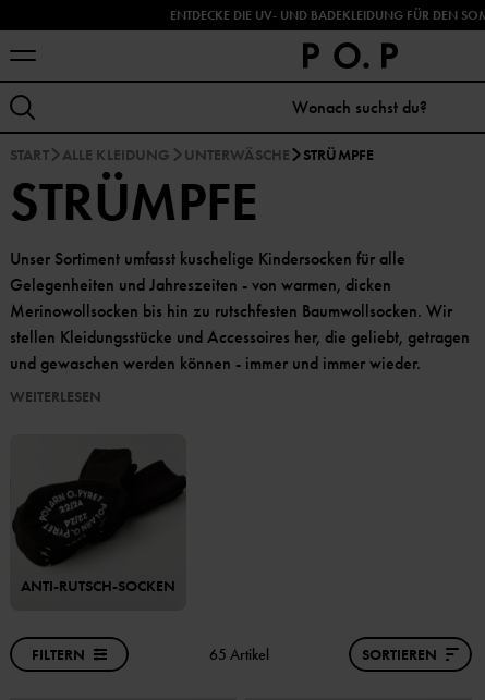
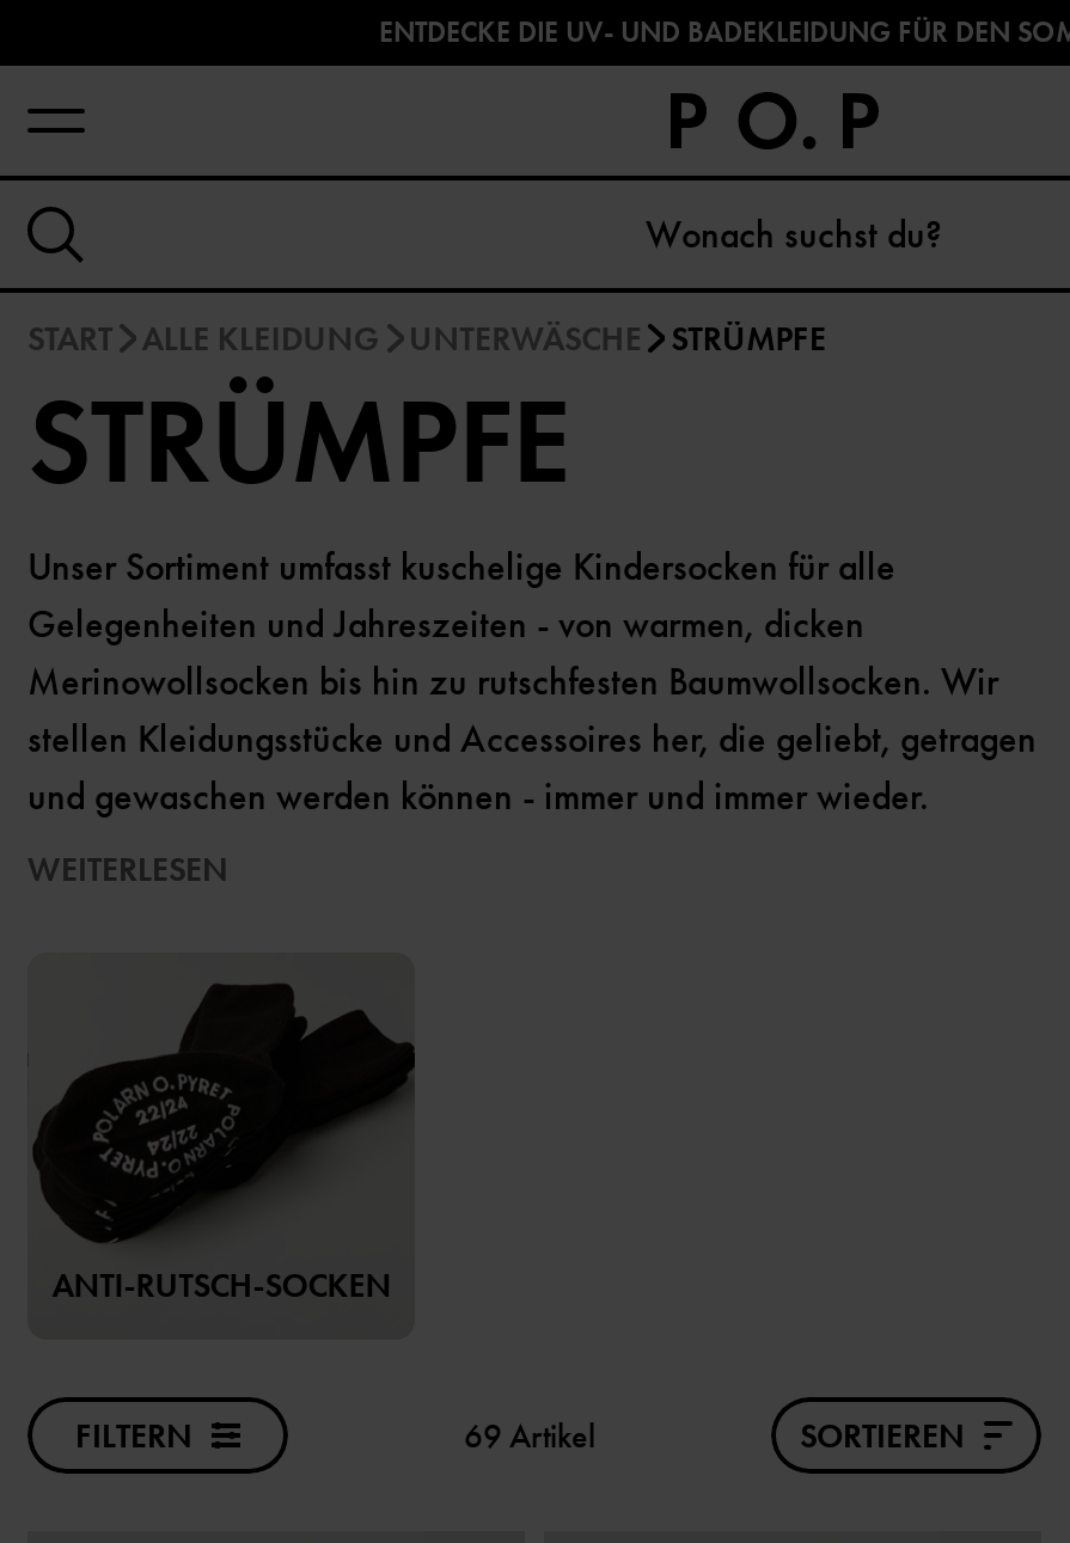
- 65 Artikel
+ 69 Artikel
